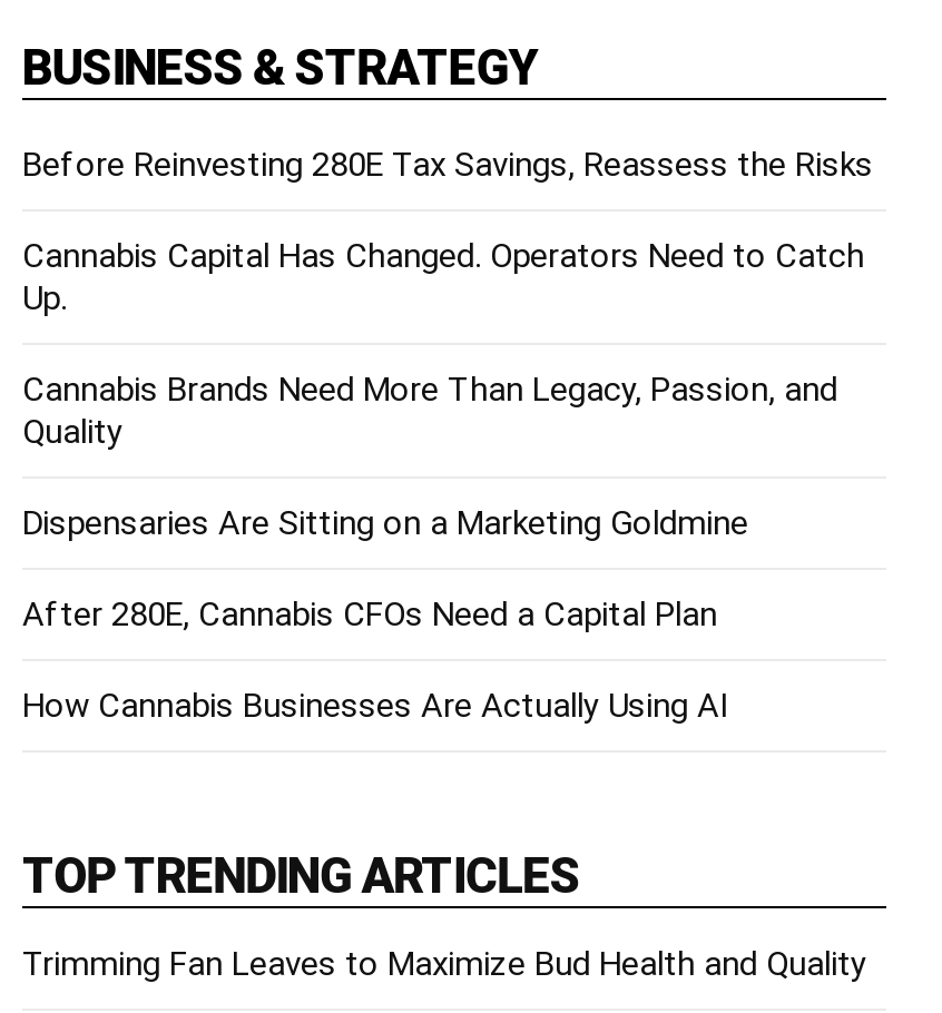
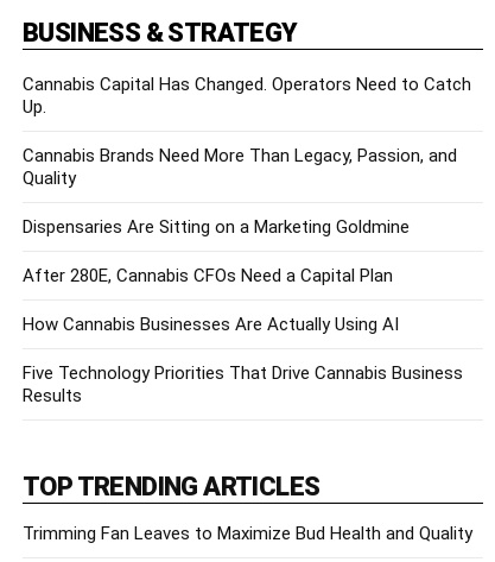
- Before Reinvesting 280E Tax Savings, Reassess the Risks

moved up: Cannabis Capital Has Changed. Operators Need to Catch | Up. | Cannabis Brands Need More Than Legacy, Passion, and | Quality | Dispensaries Are Sitting on a Marketing Goldmine | After 280E, Cannabis CFOs Need a Capital Plan | How Cannabis Businesses Are Actually Using AI

+ Five Technology Priorities That Drive Cannabis Business
+ Results
